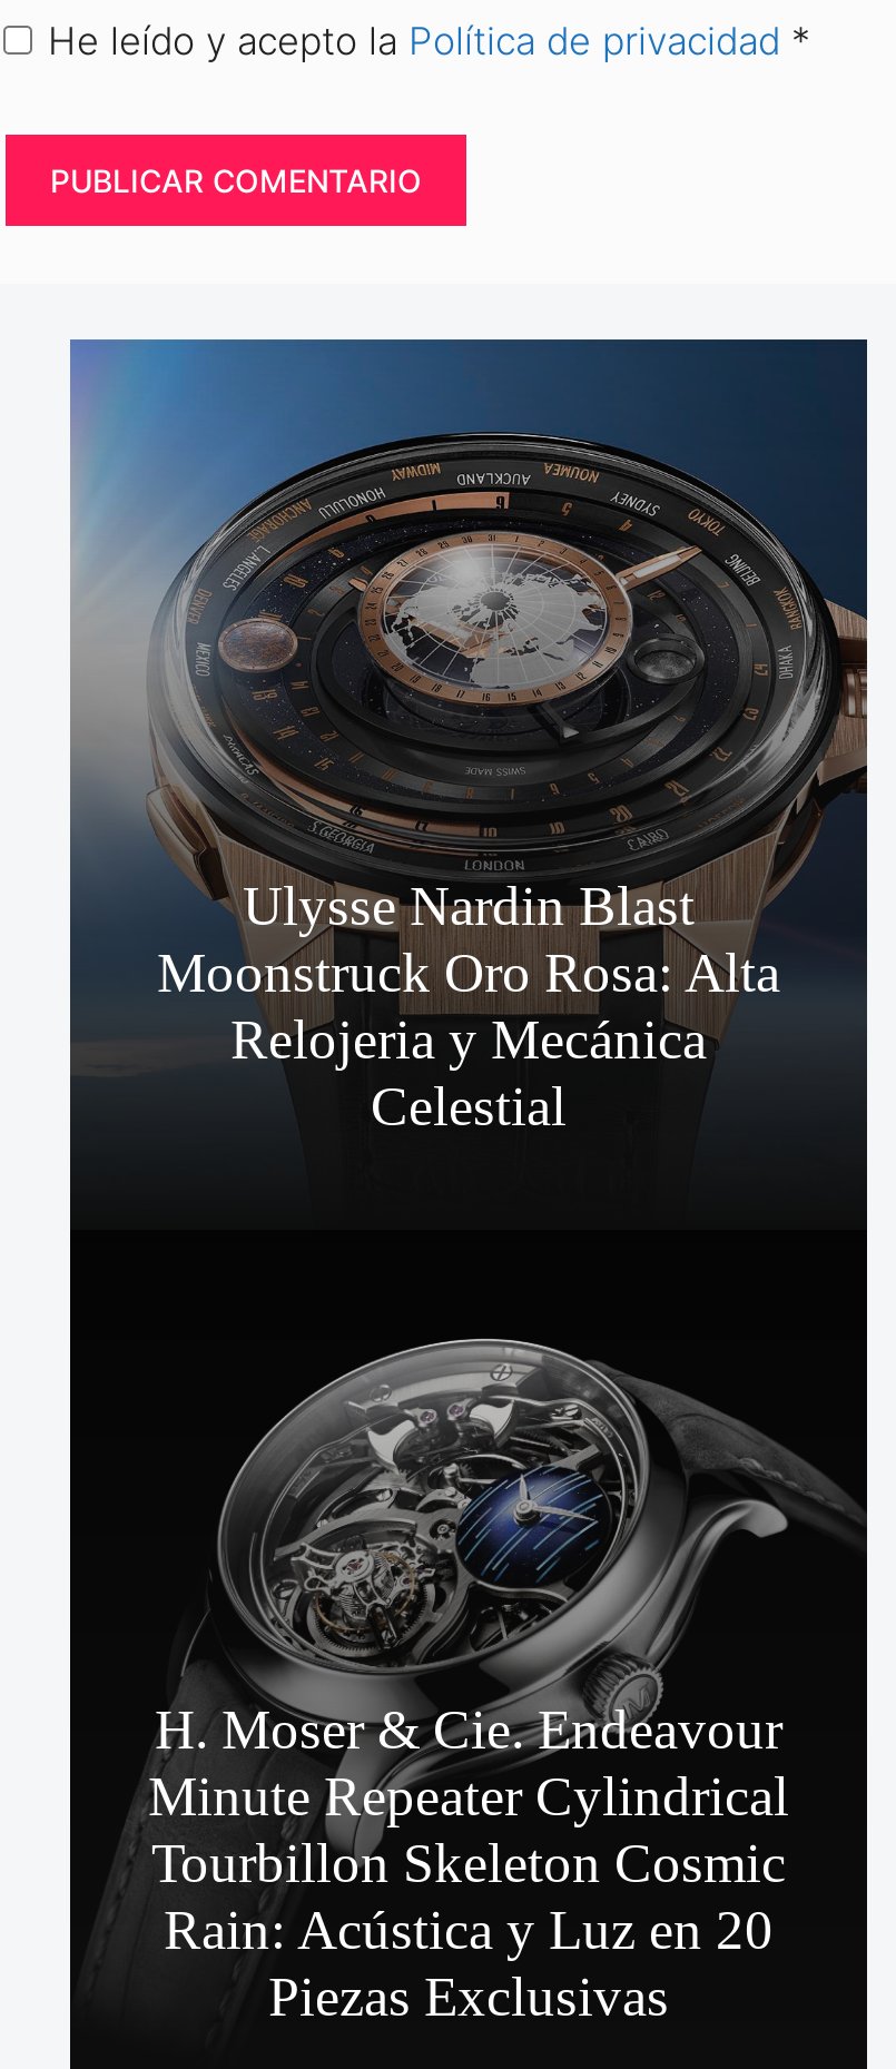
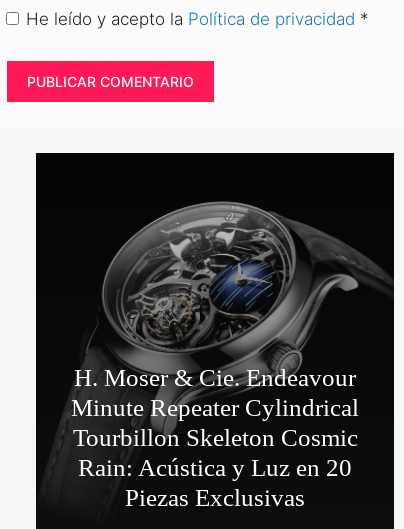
- [image]
- Ulysse Nardin Blast
- Moonstruck Oro Rosa: Alta
- Relojeria y Mecánica
- Celestial
